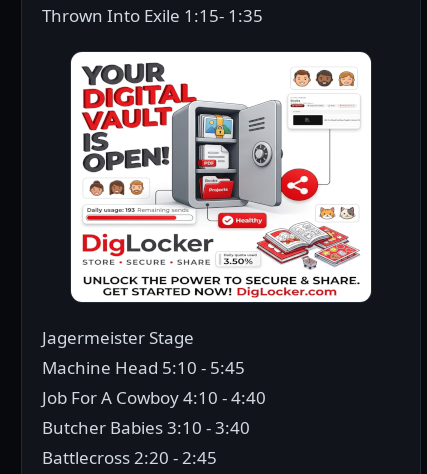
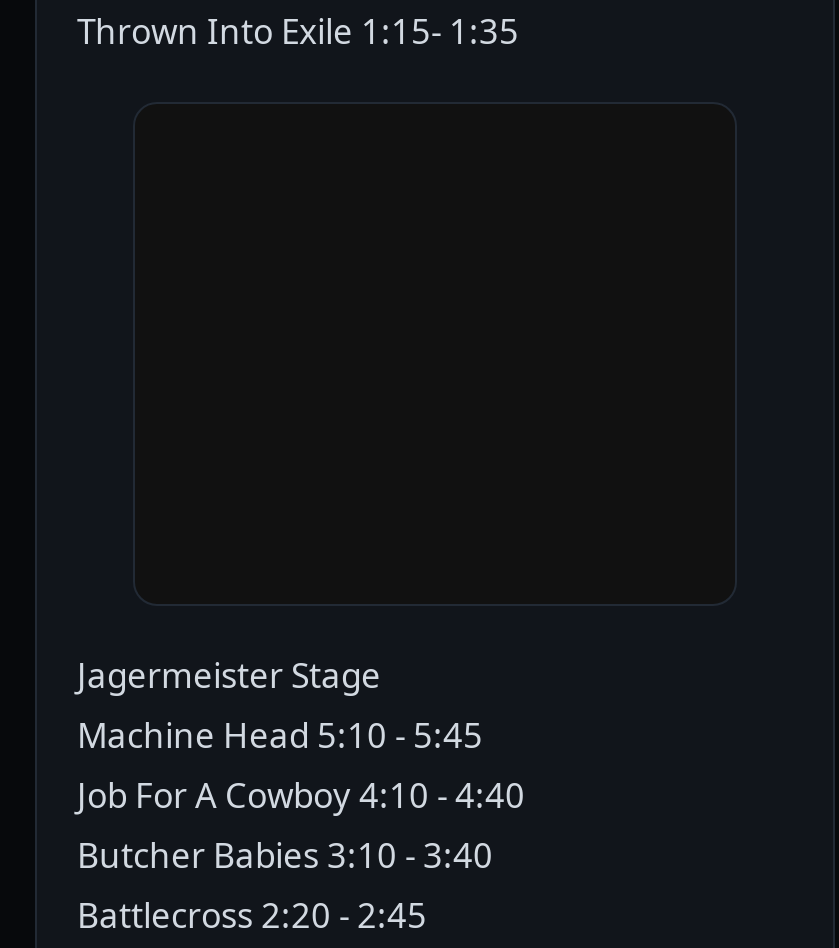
- [image]
